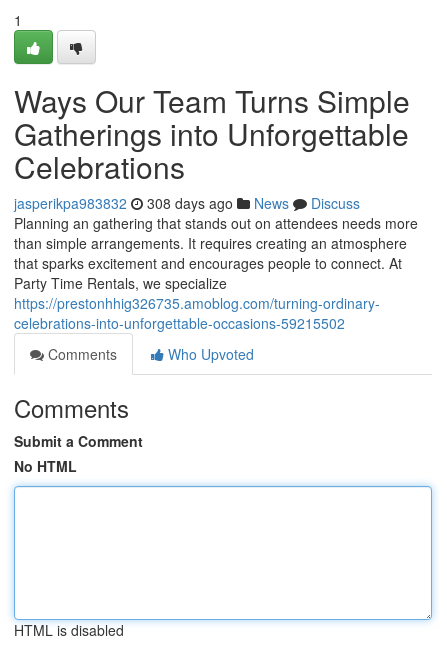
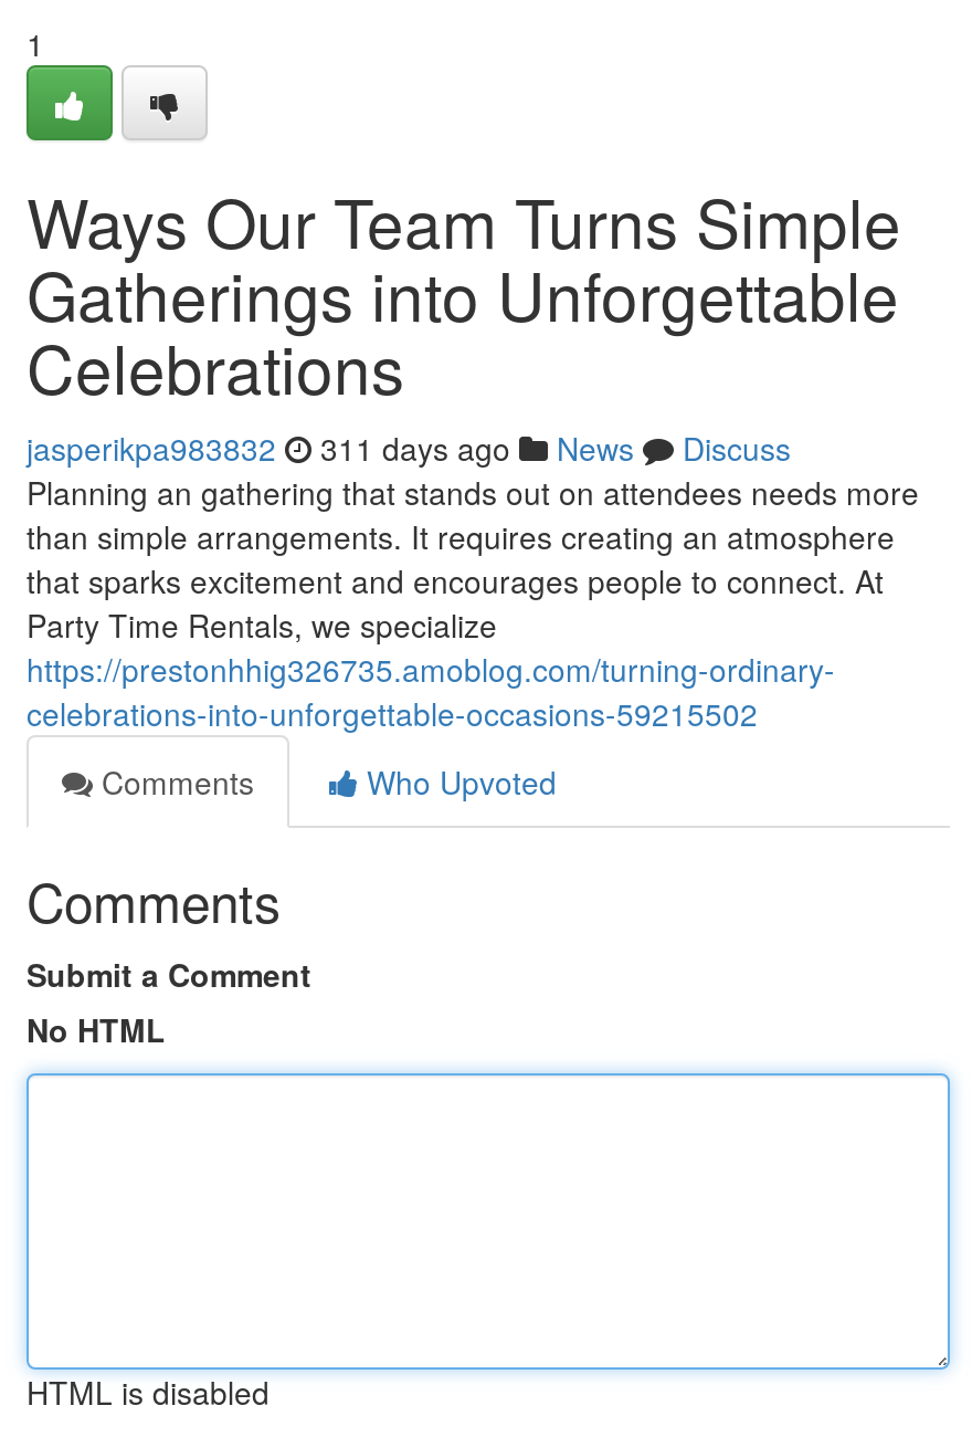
- jasperikpa983832 308 days ago News Discuss
+ jasperikpa983832 311 days ago News Discuss
